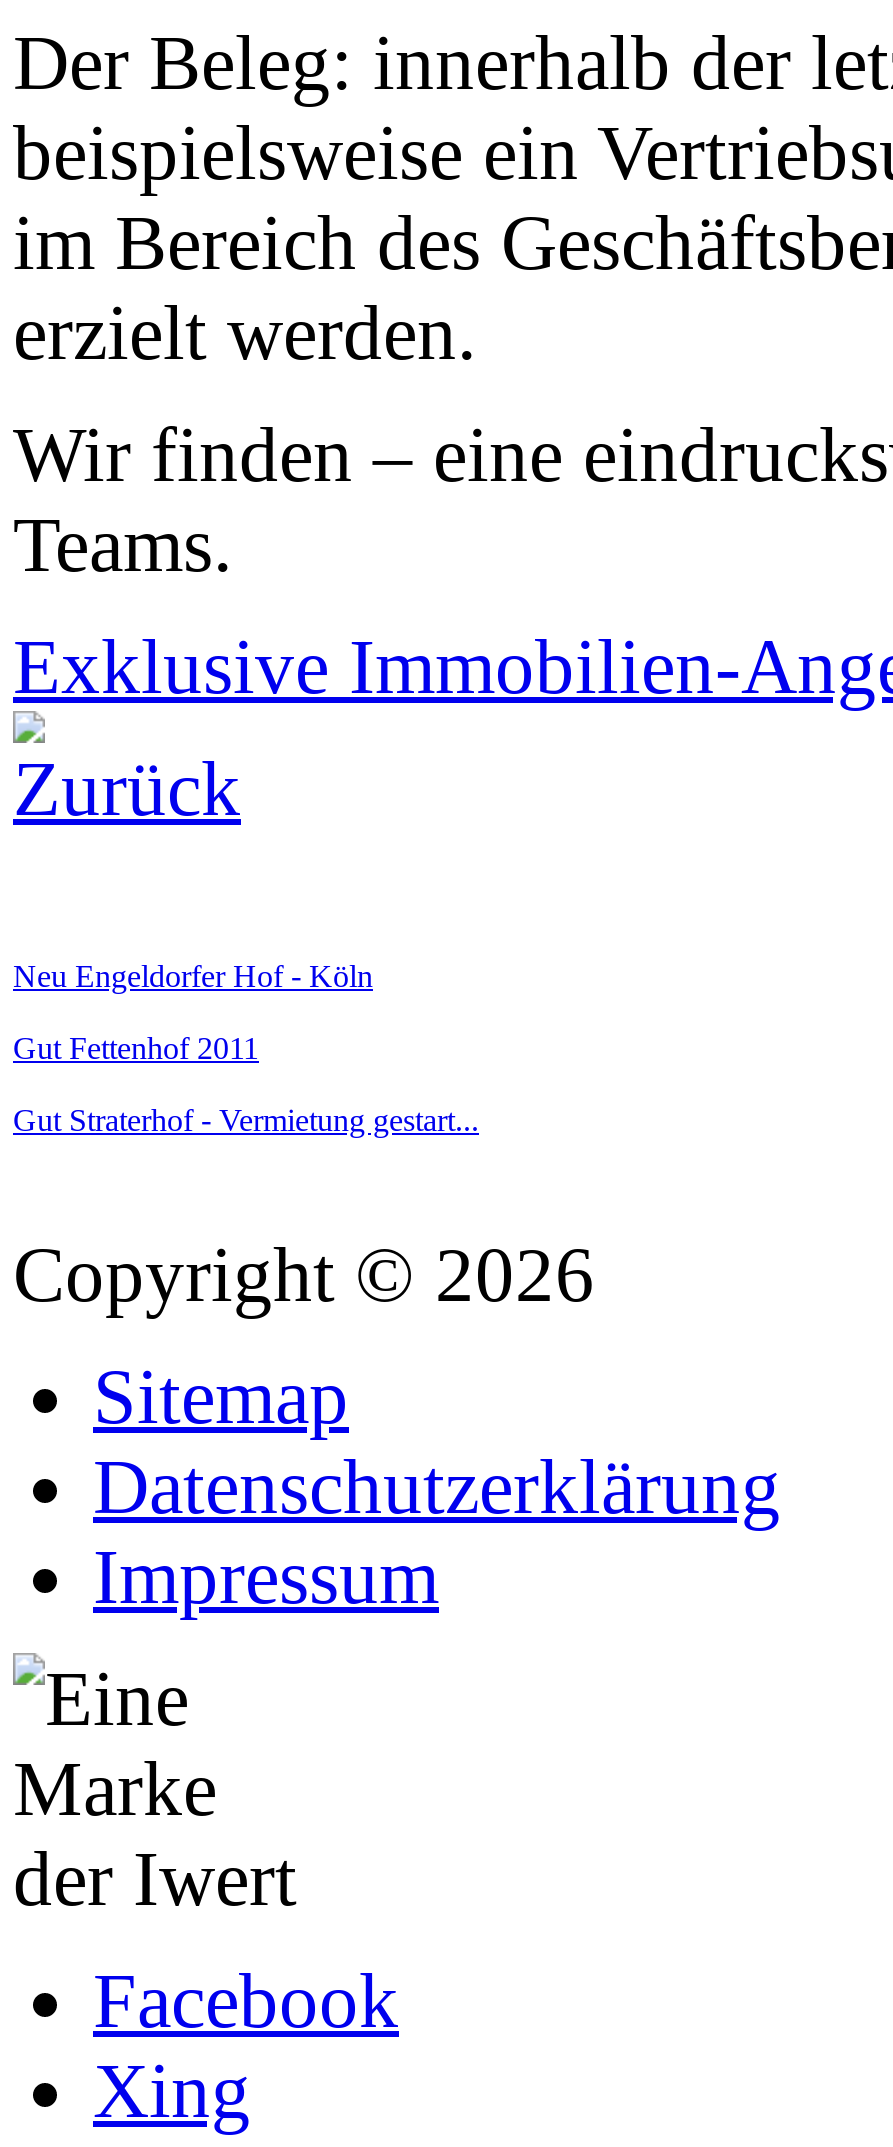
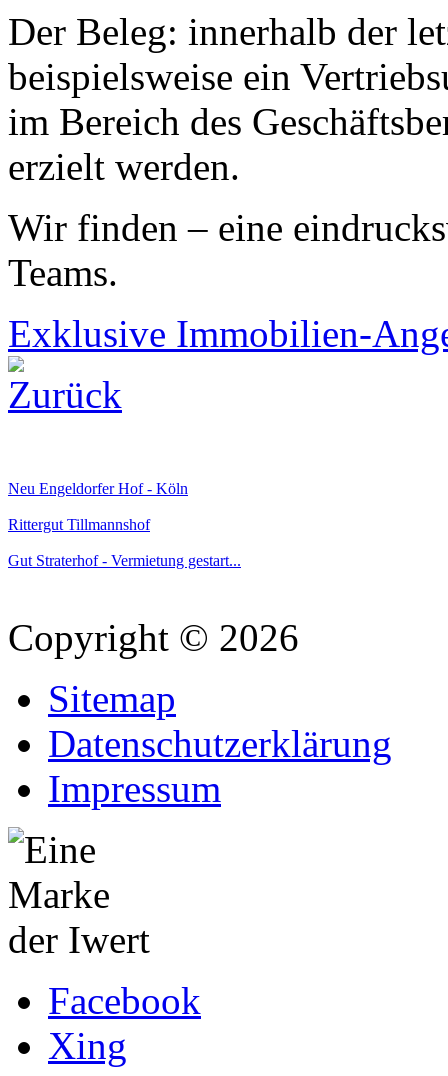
- Gut Fettenhof 2011
+ Rittergut Tillmannshof
